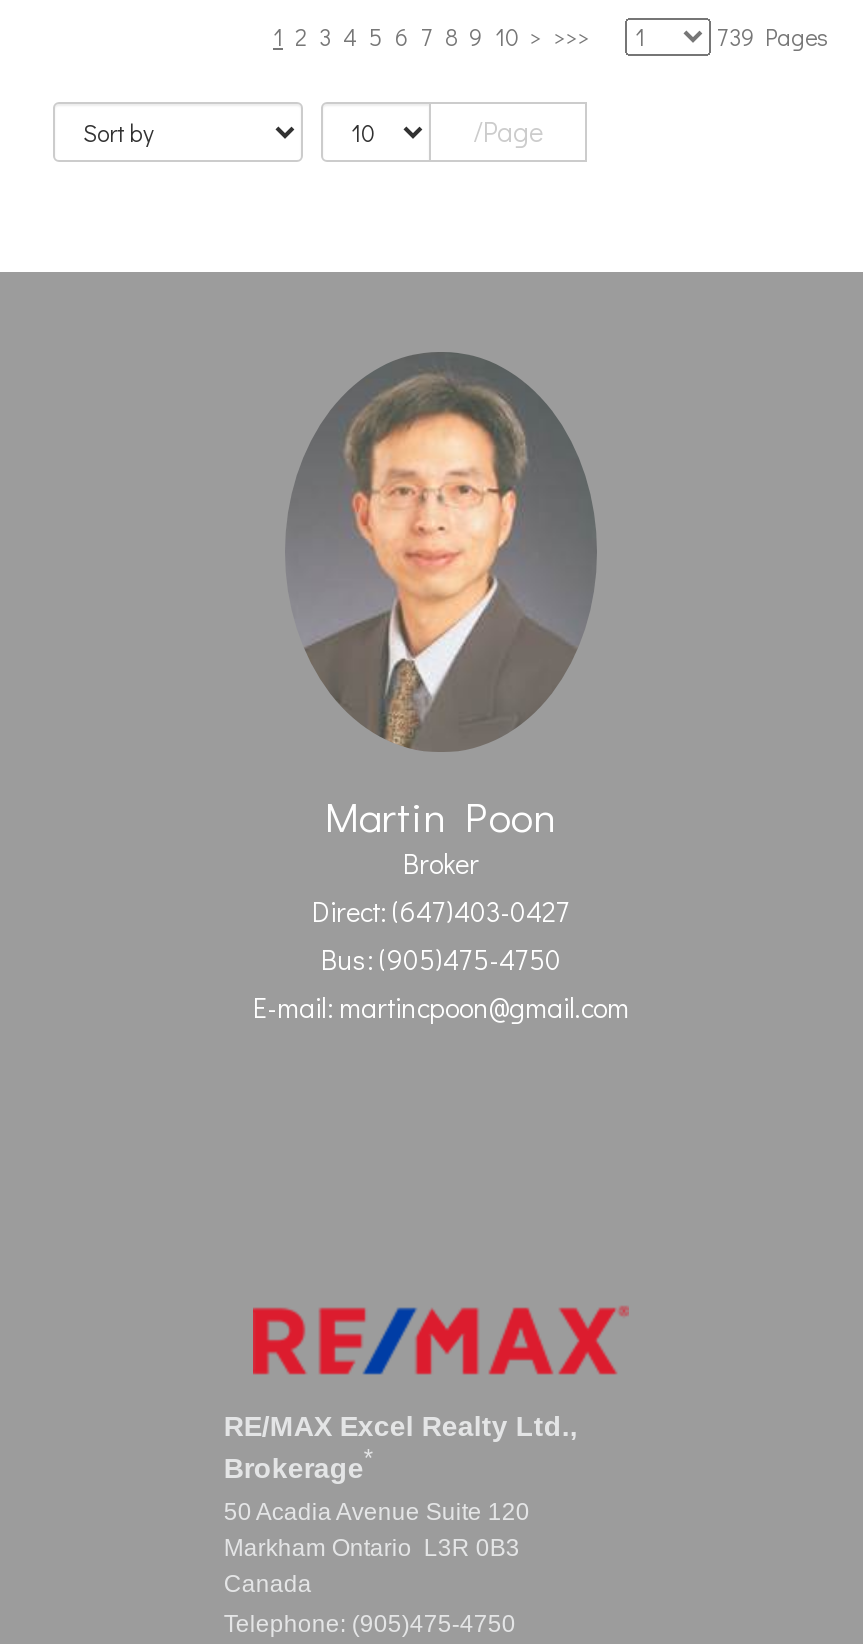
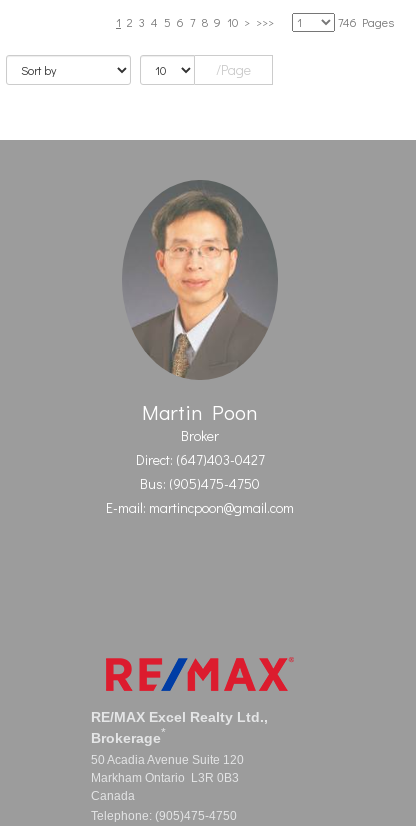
- 739 Pages
+ 746 Pages
